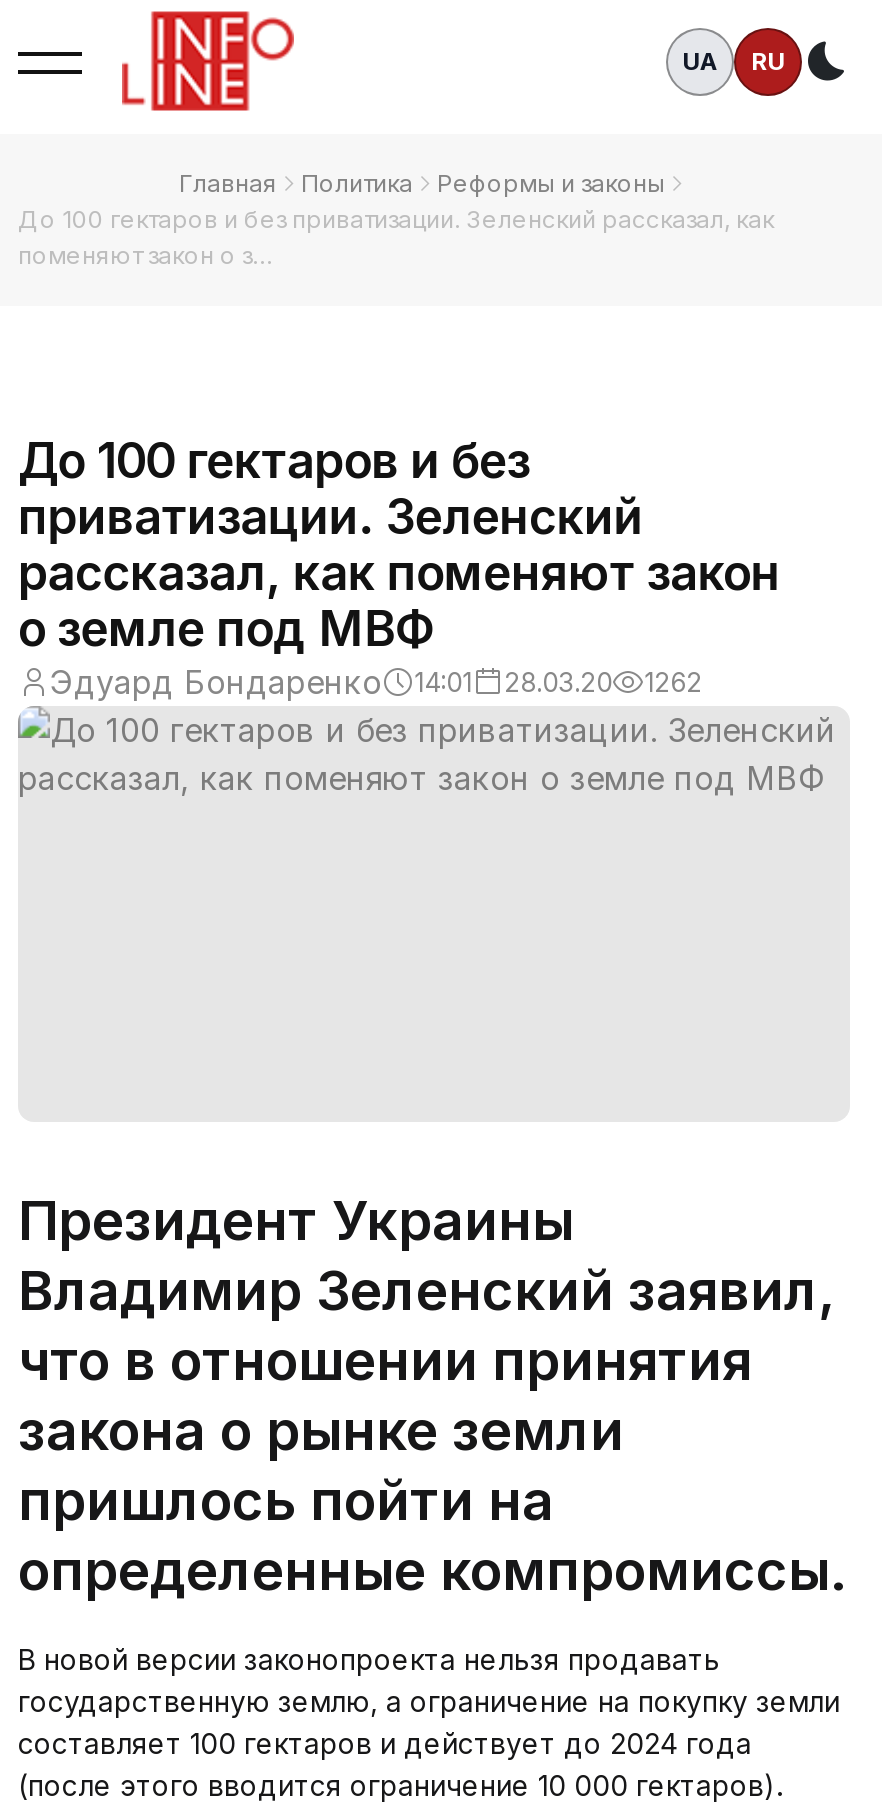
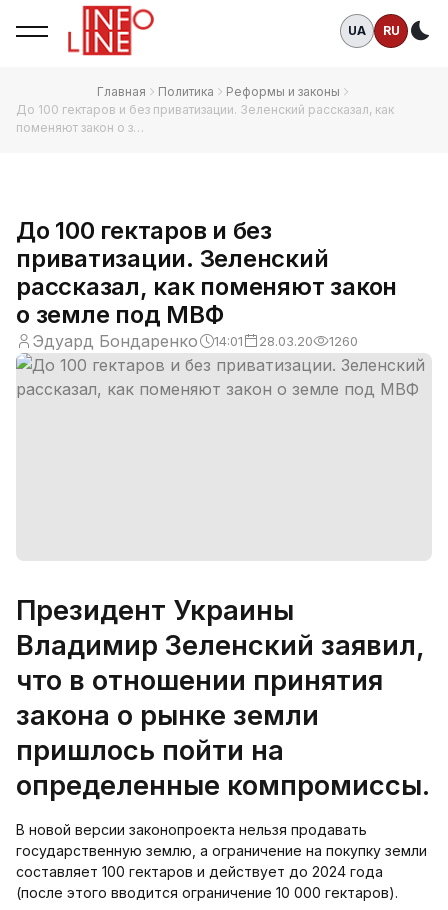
- Эдуард Бондаренко 14:01 28.03.20 1262
+ Эдуард Бондаренко 14:01 28.03.20 1260
